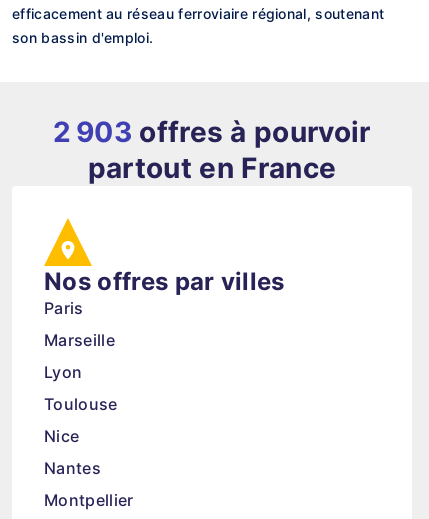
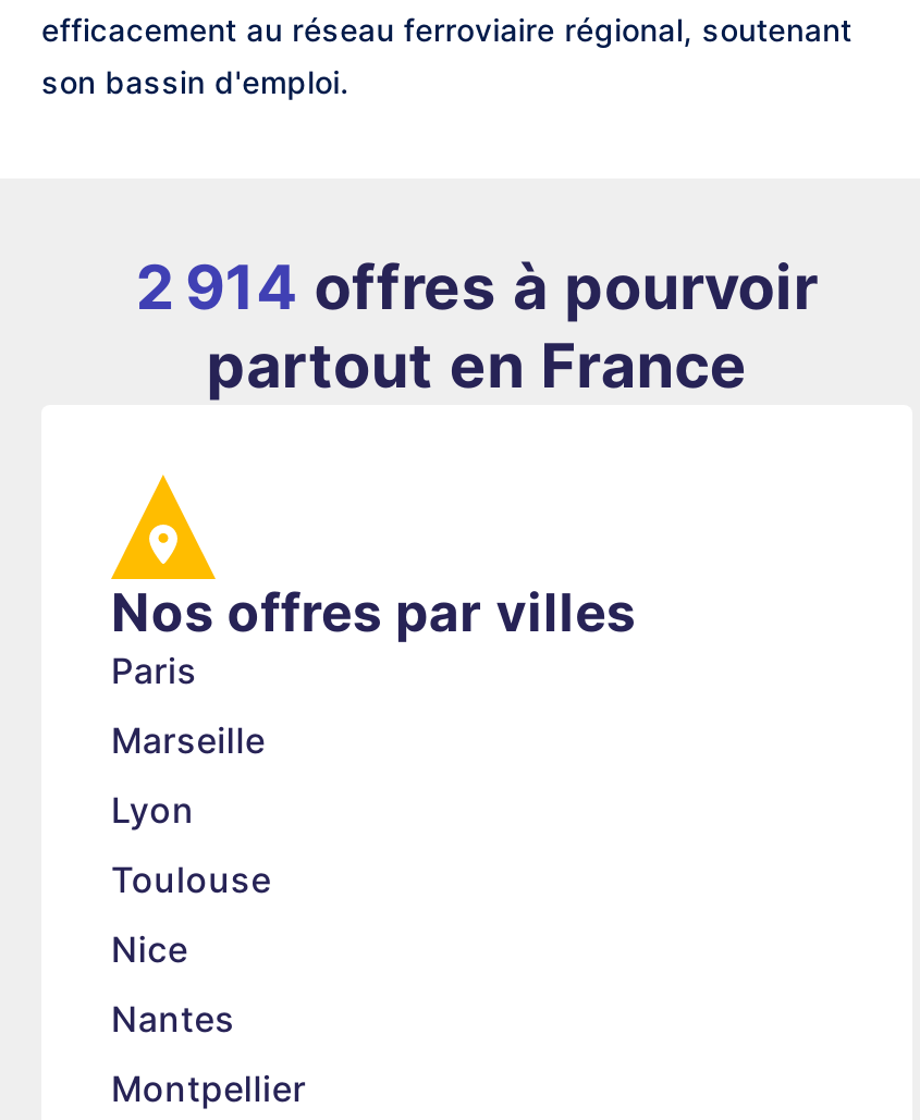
- 2 903 offres à pourvoir
+ 2 914 offres à pourvoir
